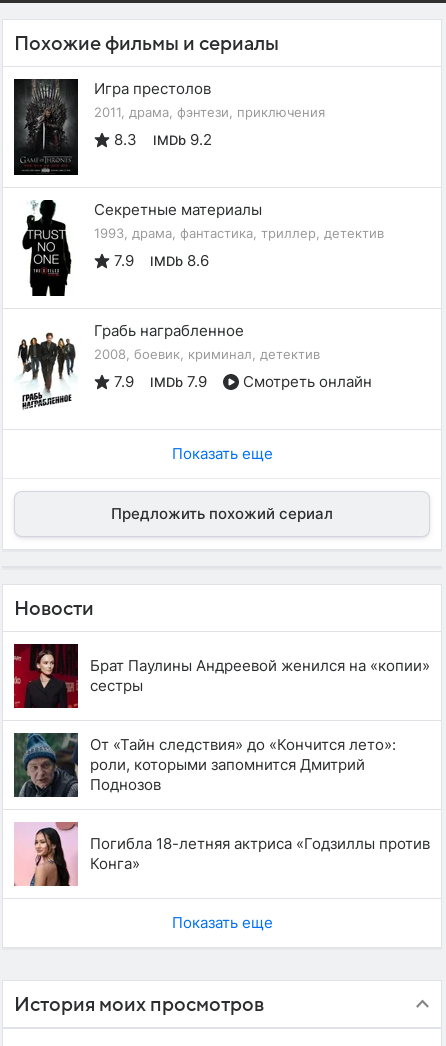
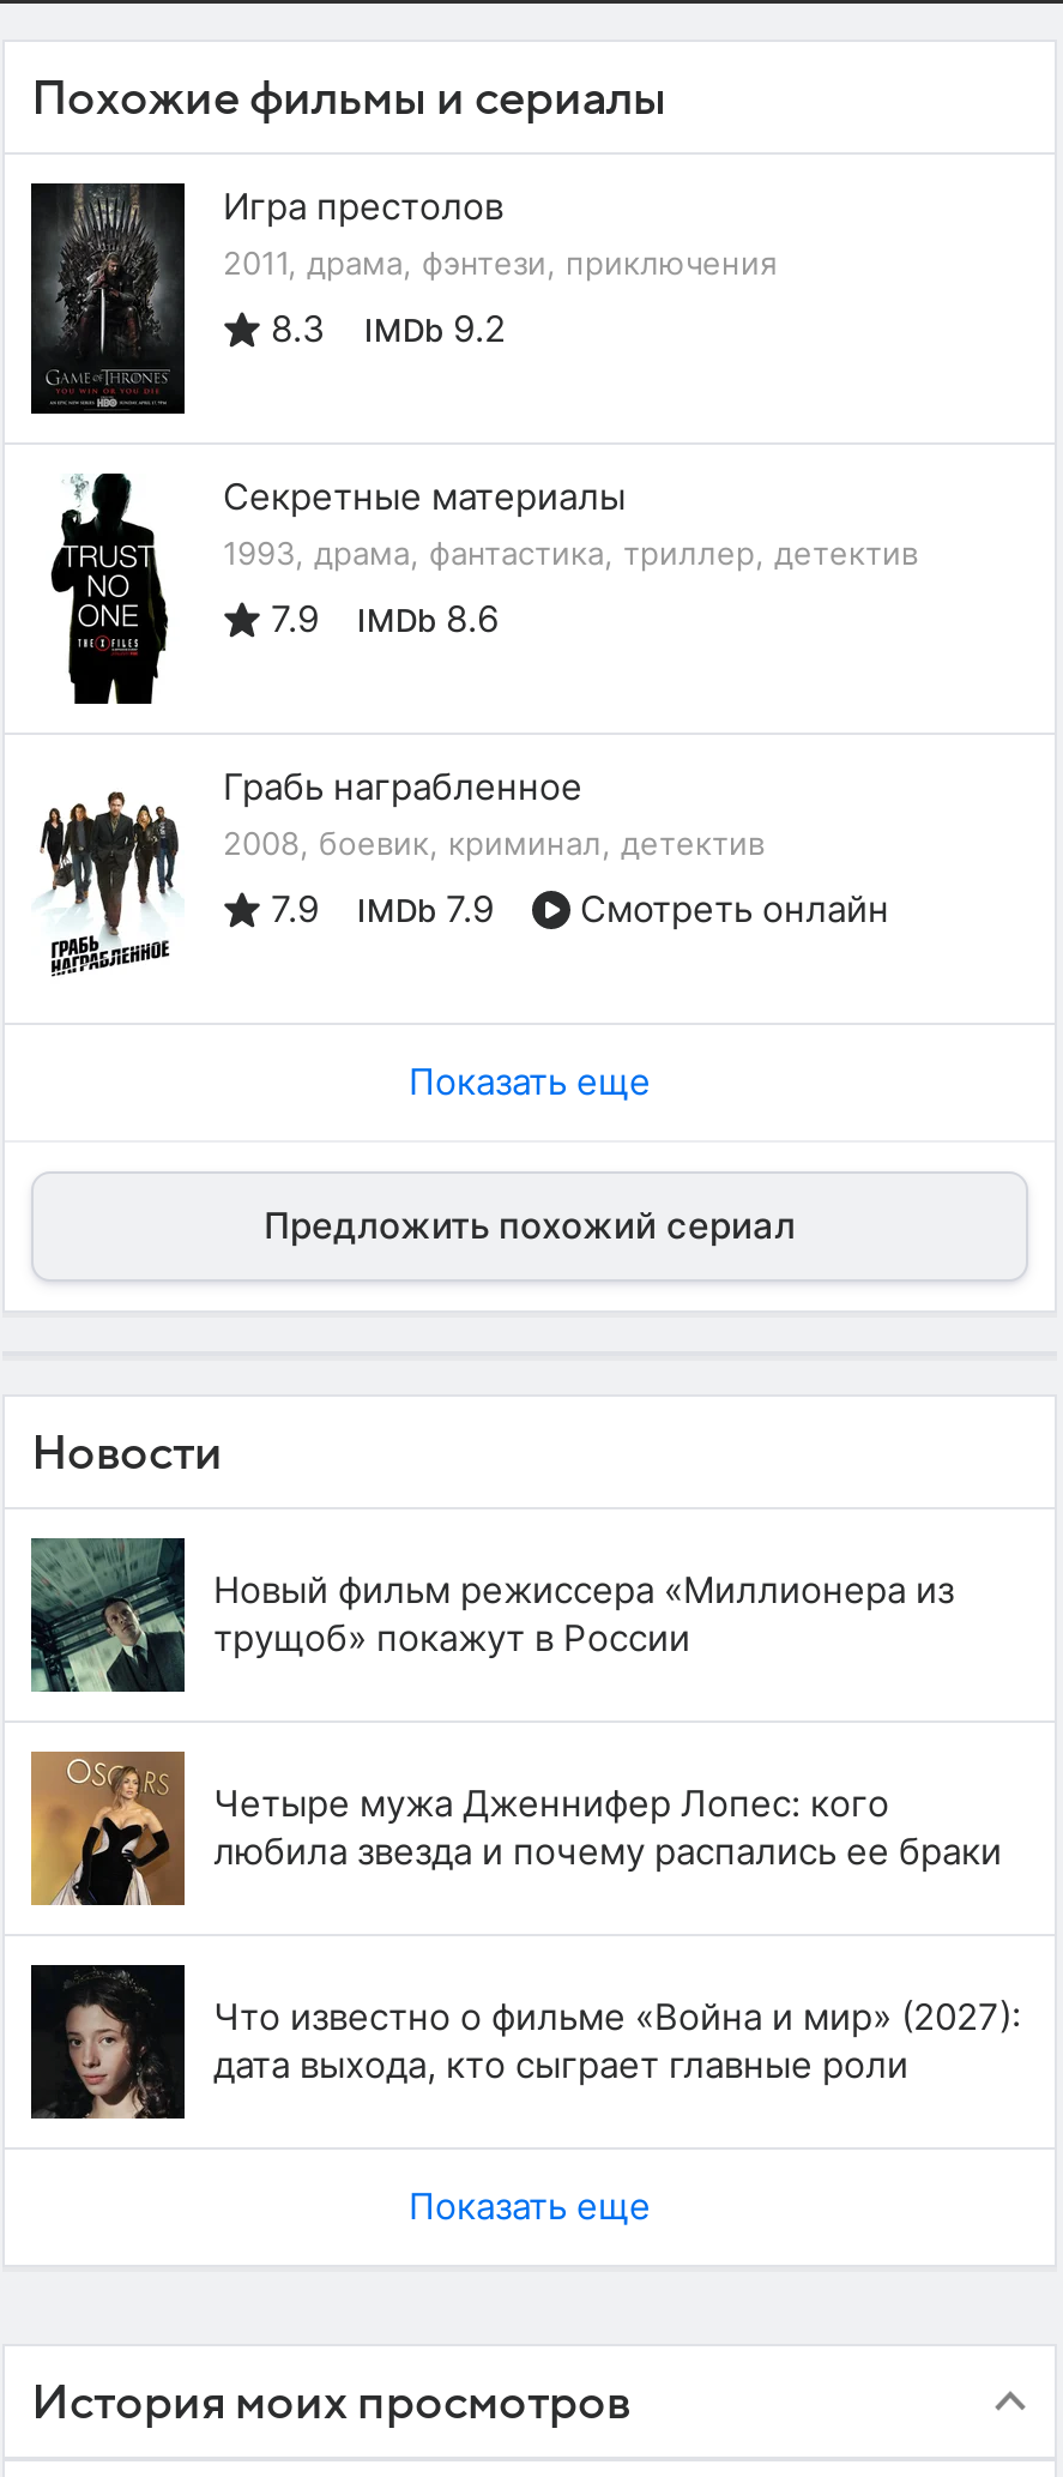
- [image]
- Брат Паулины Андреевой женился на «копии»
- сестры
+ [image]
+ Новый фильм режиссера «Миллионера из
+ трущоб» покажут в России

- [image]
- От «Тайн следствия» до «Кончится лето»:
- роли, которыми запомнится Дмитрий
- Поднозов
+ [image]
+ Четыре мужа Дженнифер Лопес: кого
+ любила звезда и почему распались ее браки

- [image]
- Погибла 18-летняя актриса «Годзиллы против
- Конга»
+ [image]
+ Что известно о фильме «Война и мир» (2027):
+ дата выхода, кто сыграет главные роли
